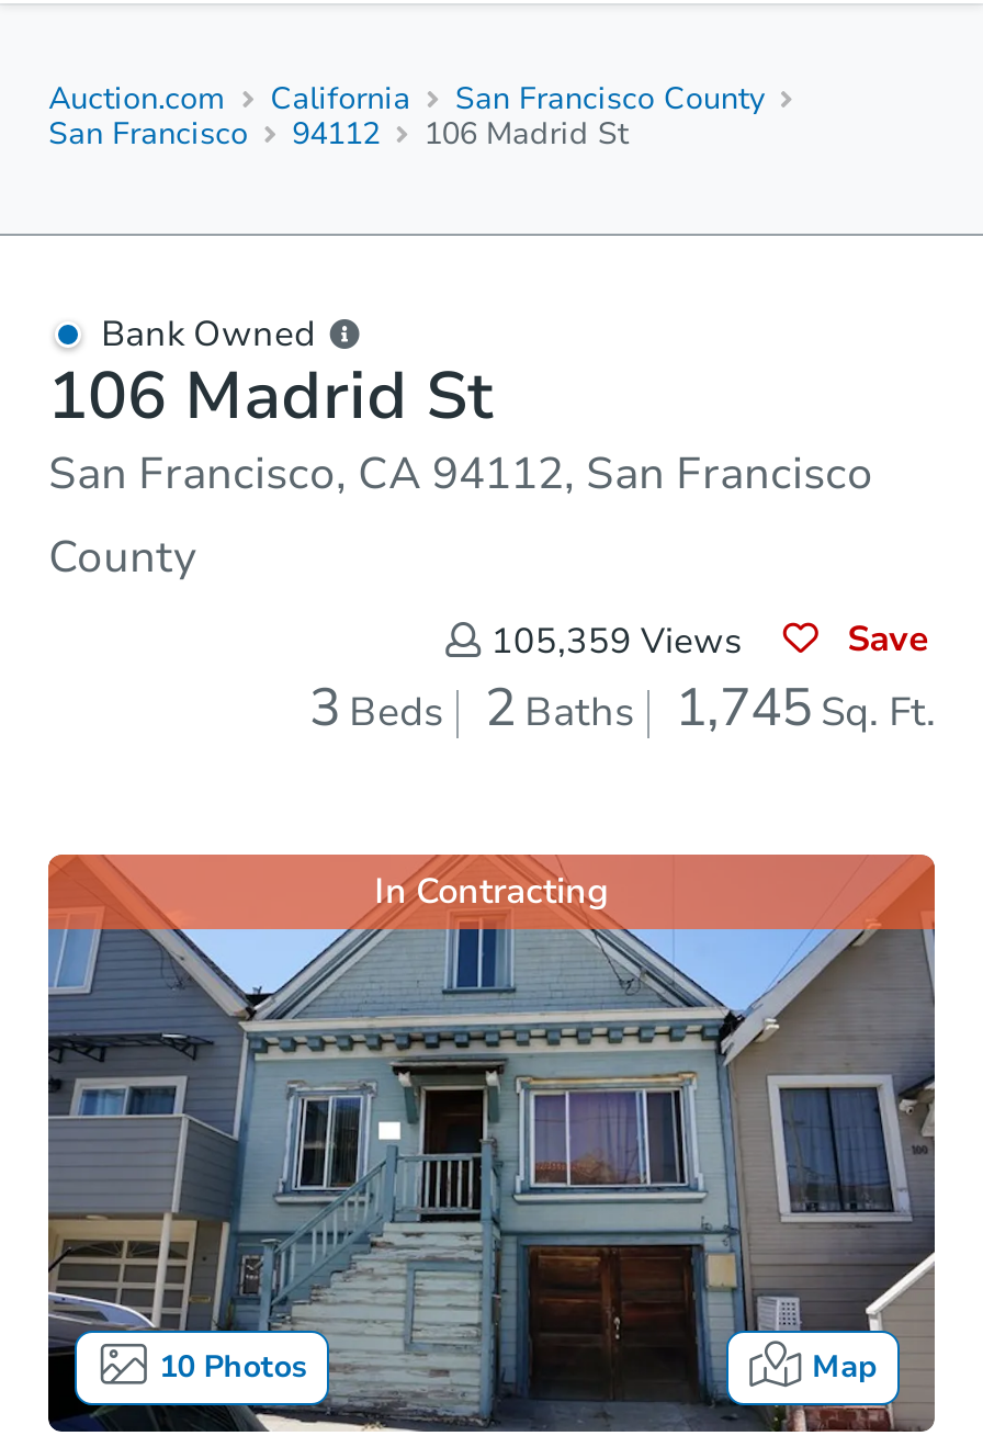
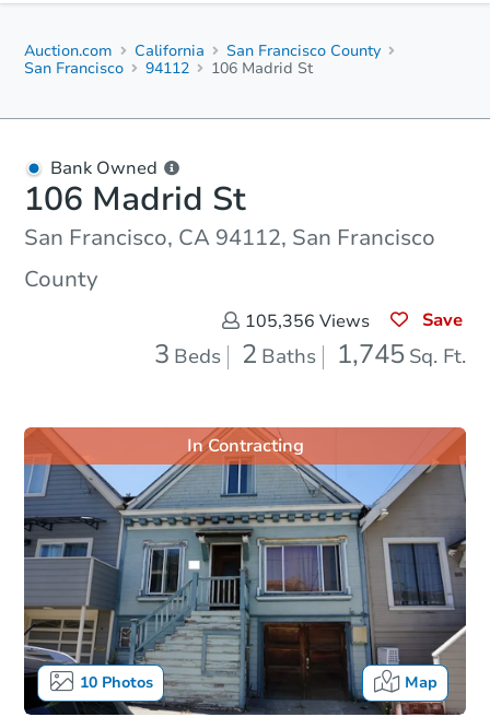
- 105,359 Views
+ 105,356 Views
